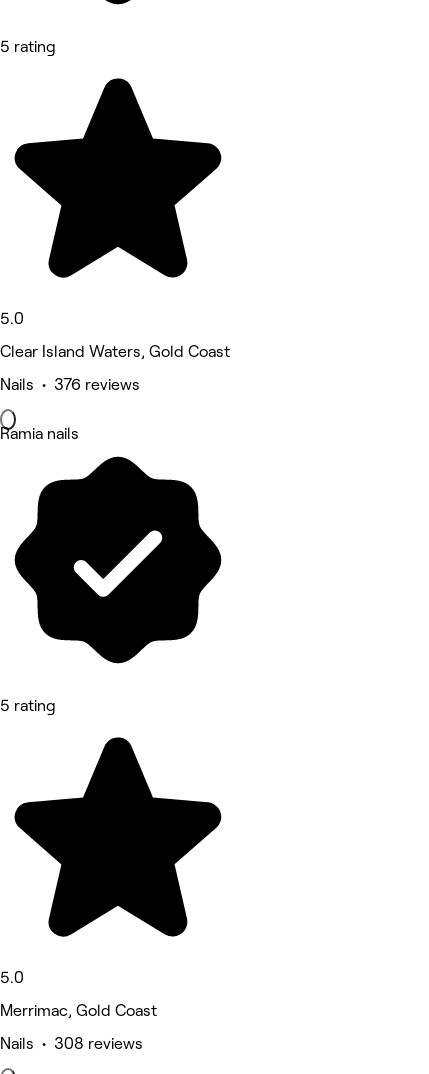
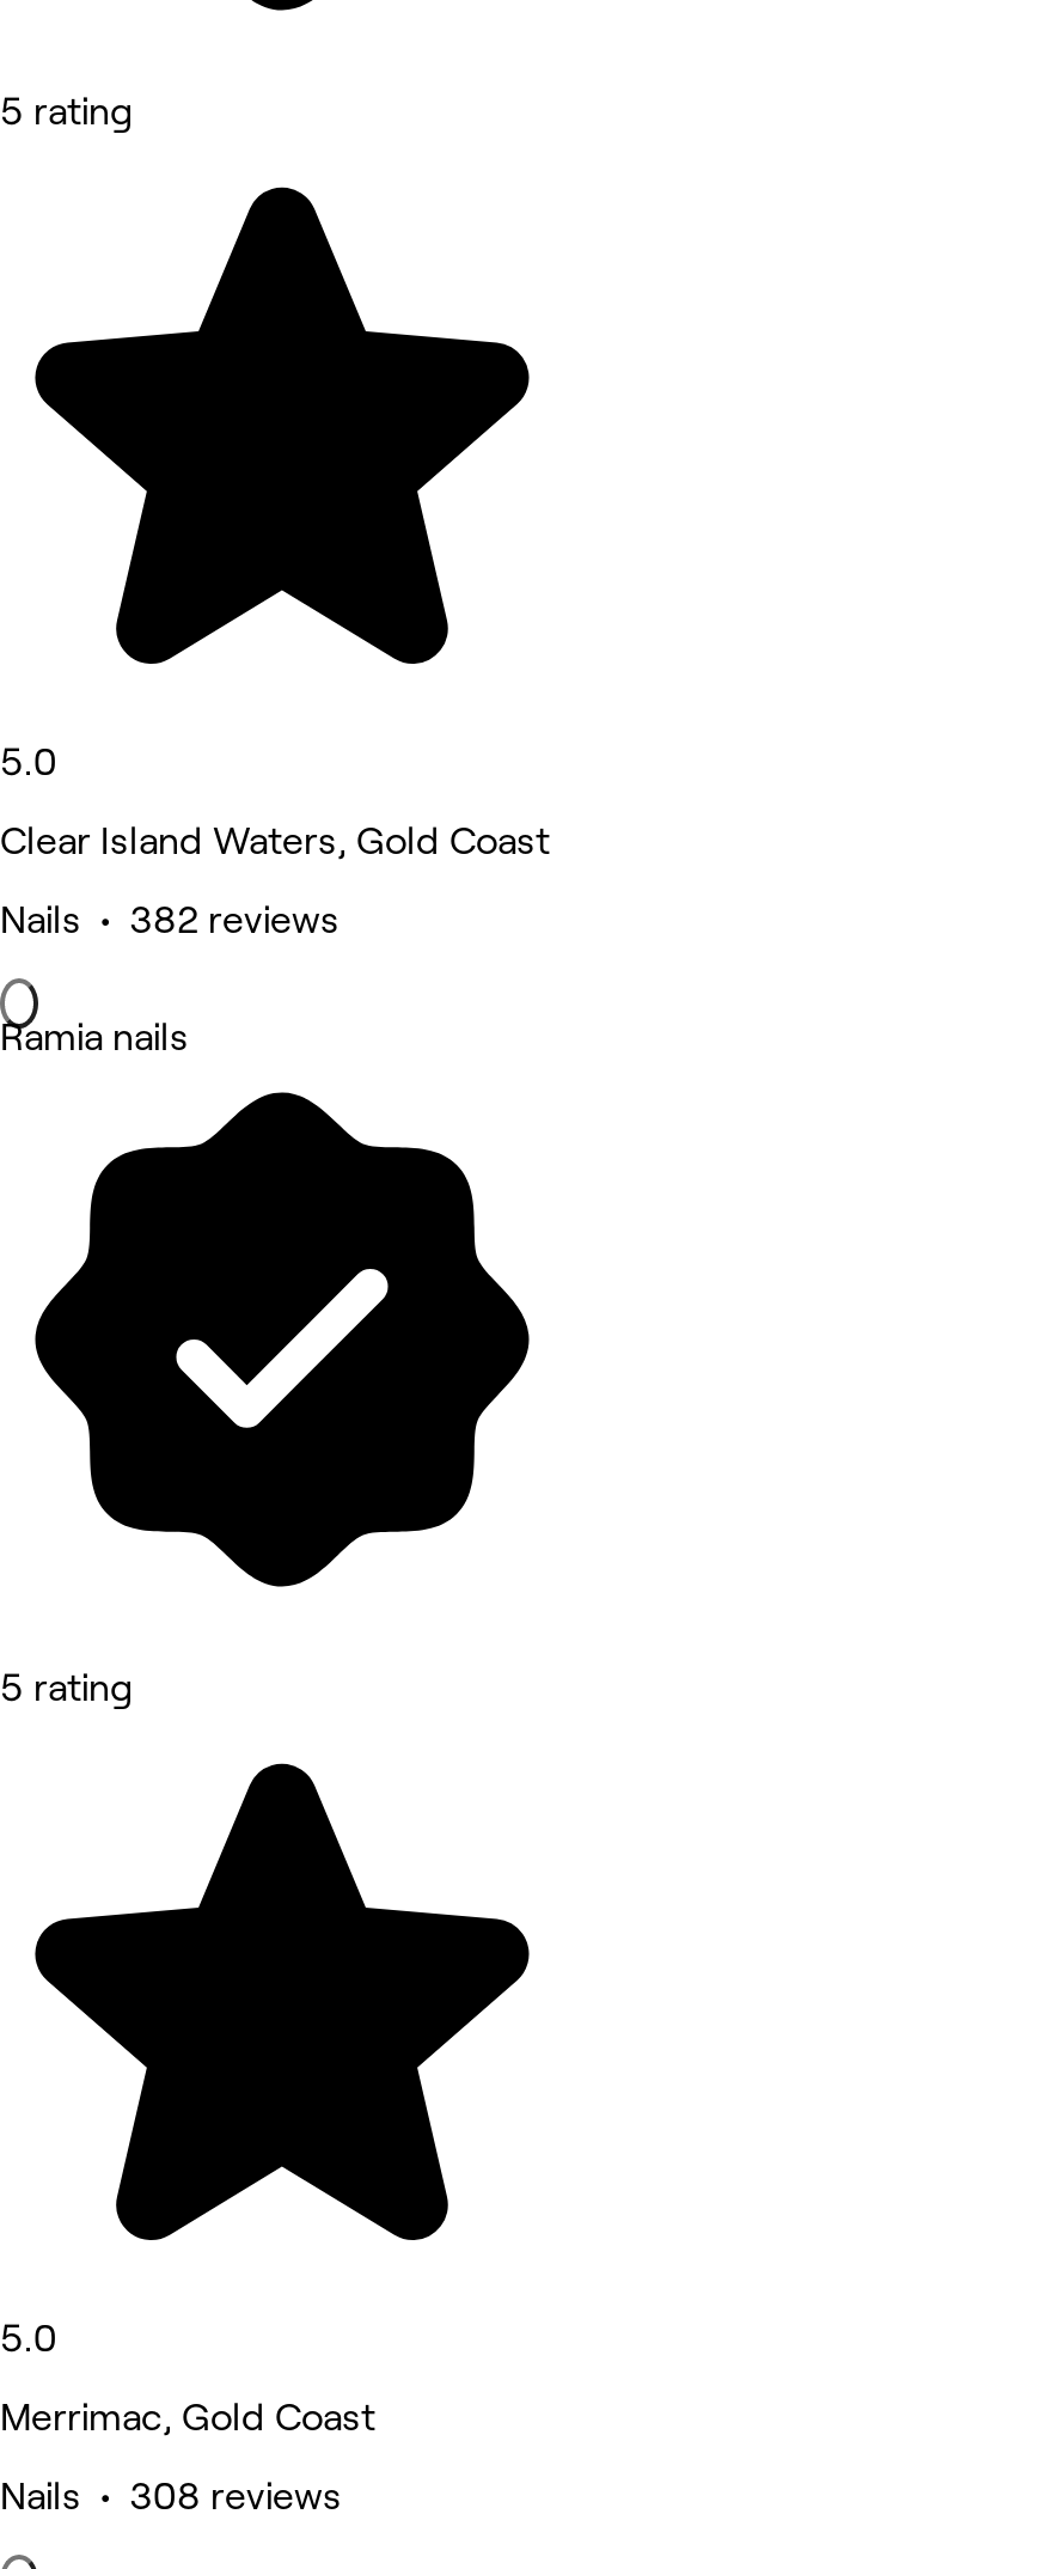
- Nails • 376 reviews
+ Nails • 382 reviews
